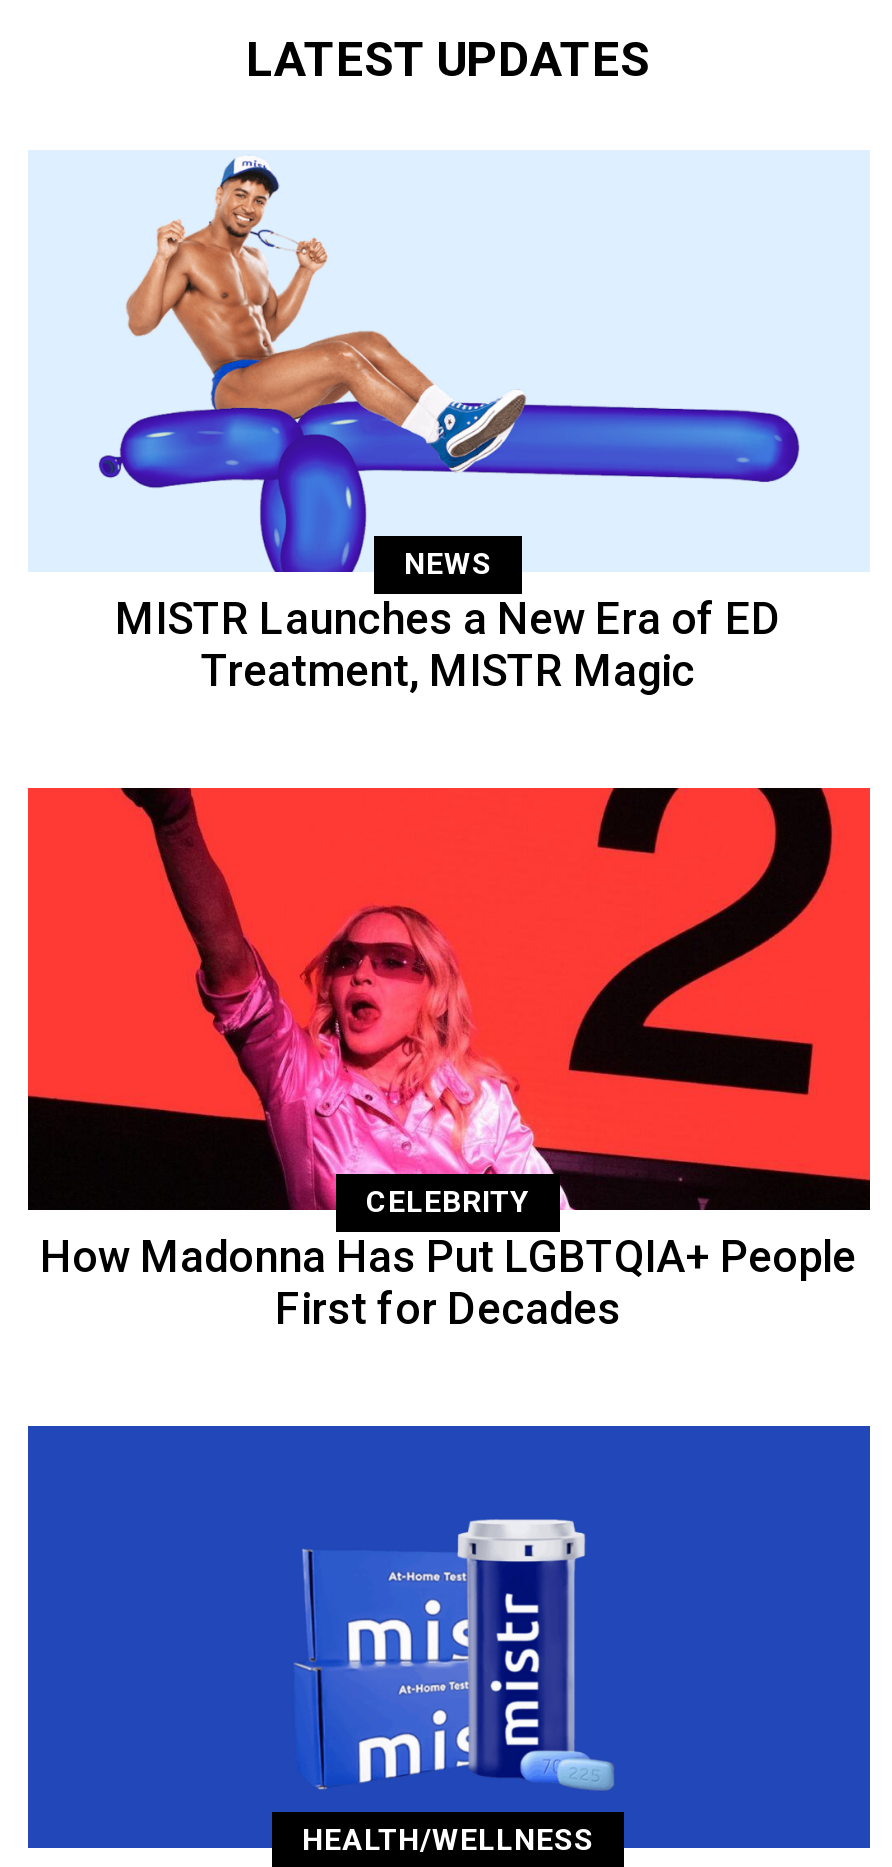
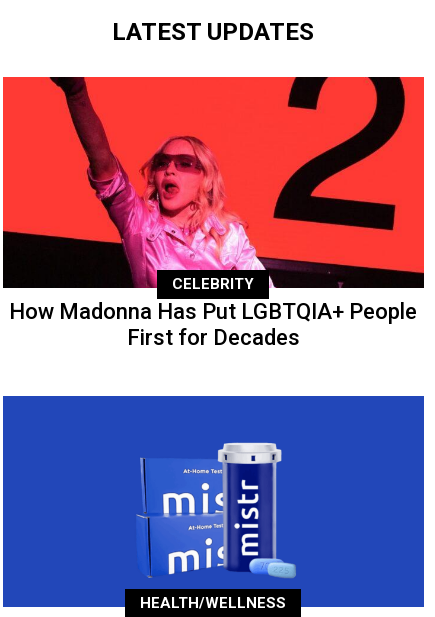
- [image]
- NEWS
- MISTR Launches a New Era of ED
- Treatment, MISTR Magic
